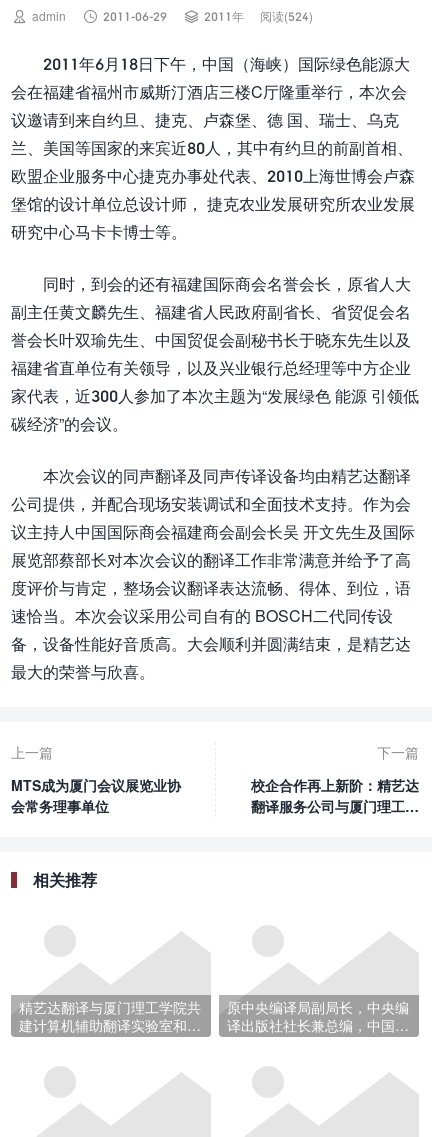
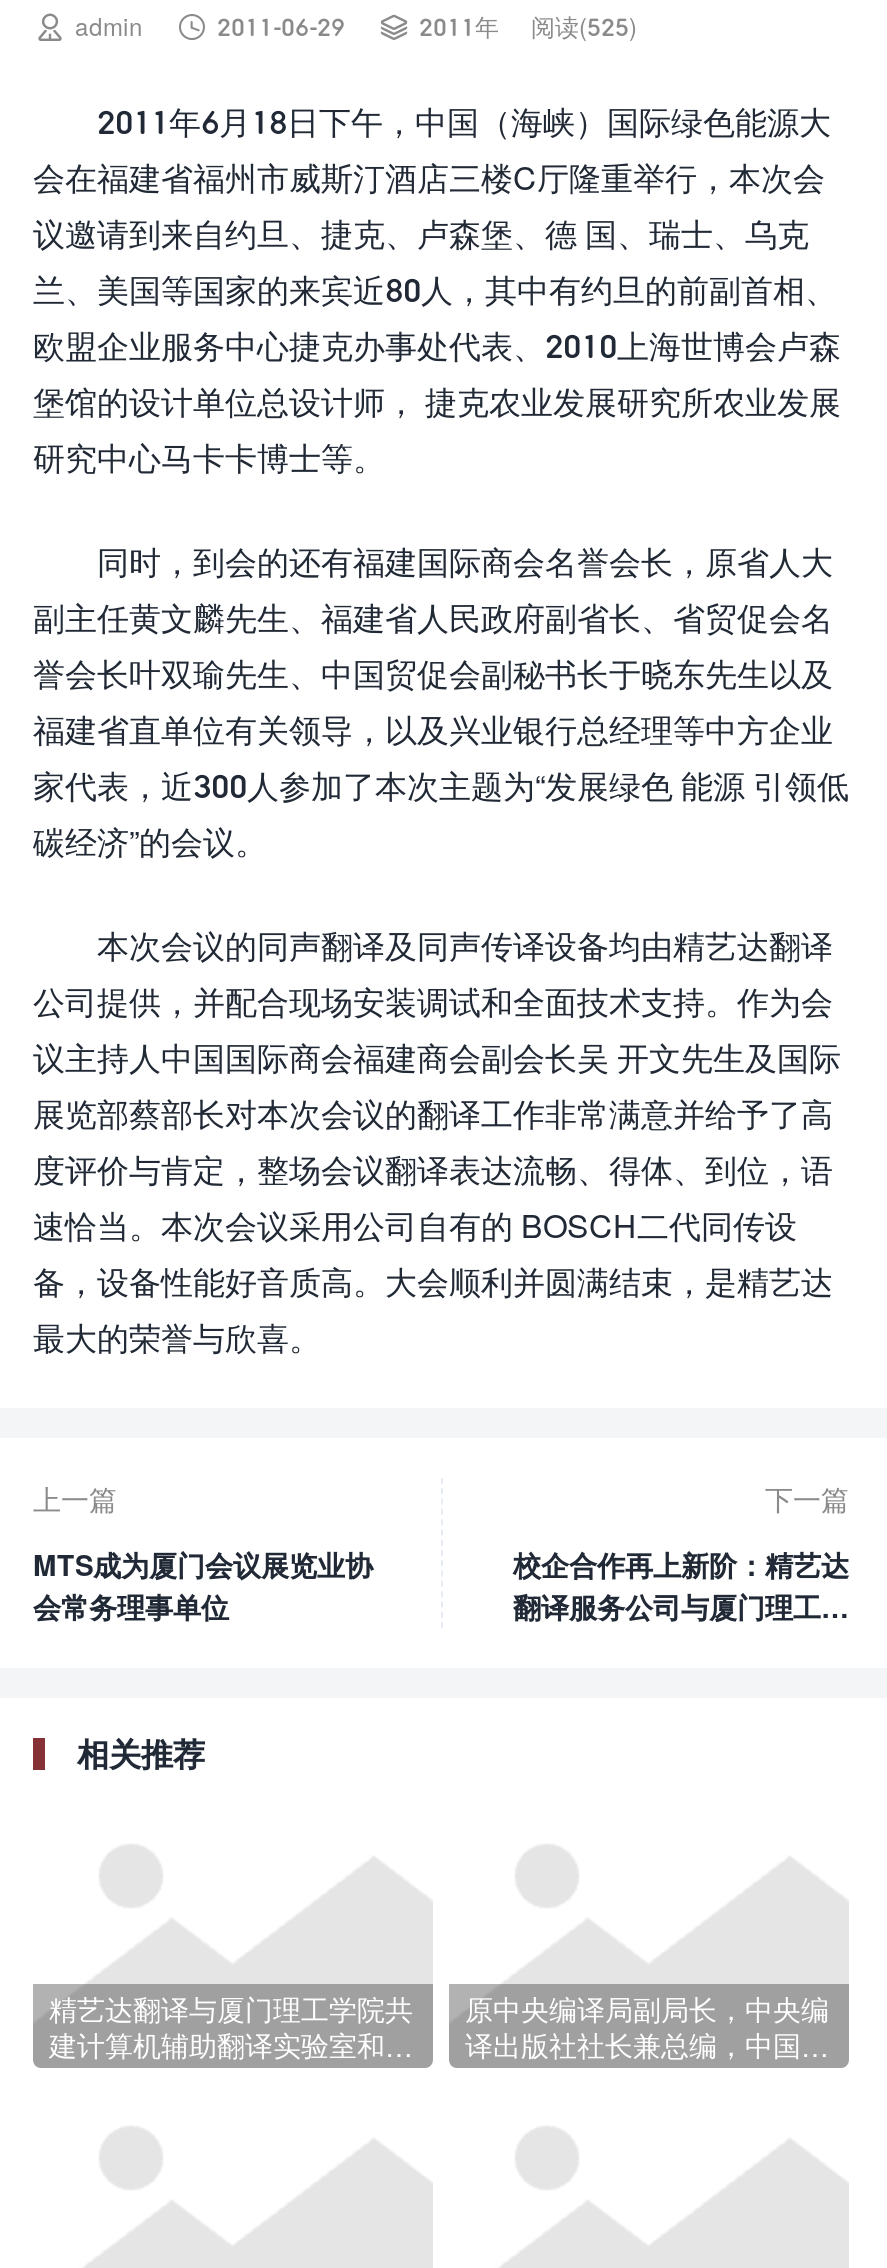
- 阅读(524)
+ 阅读(525)
